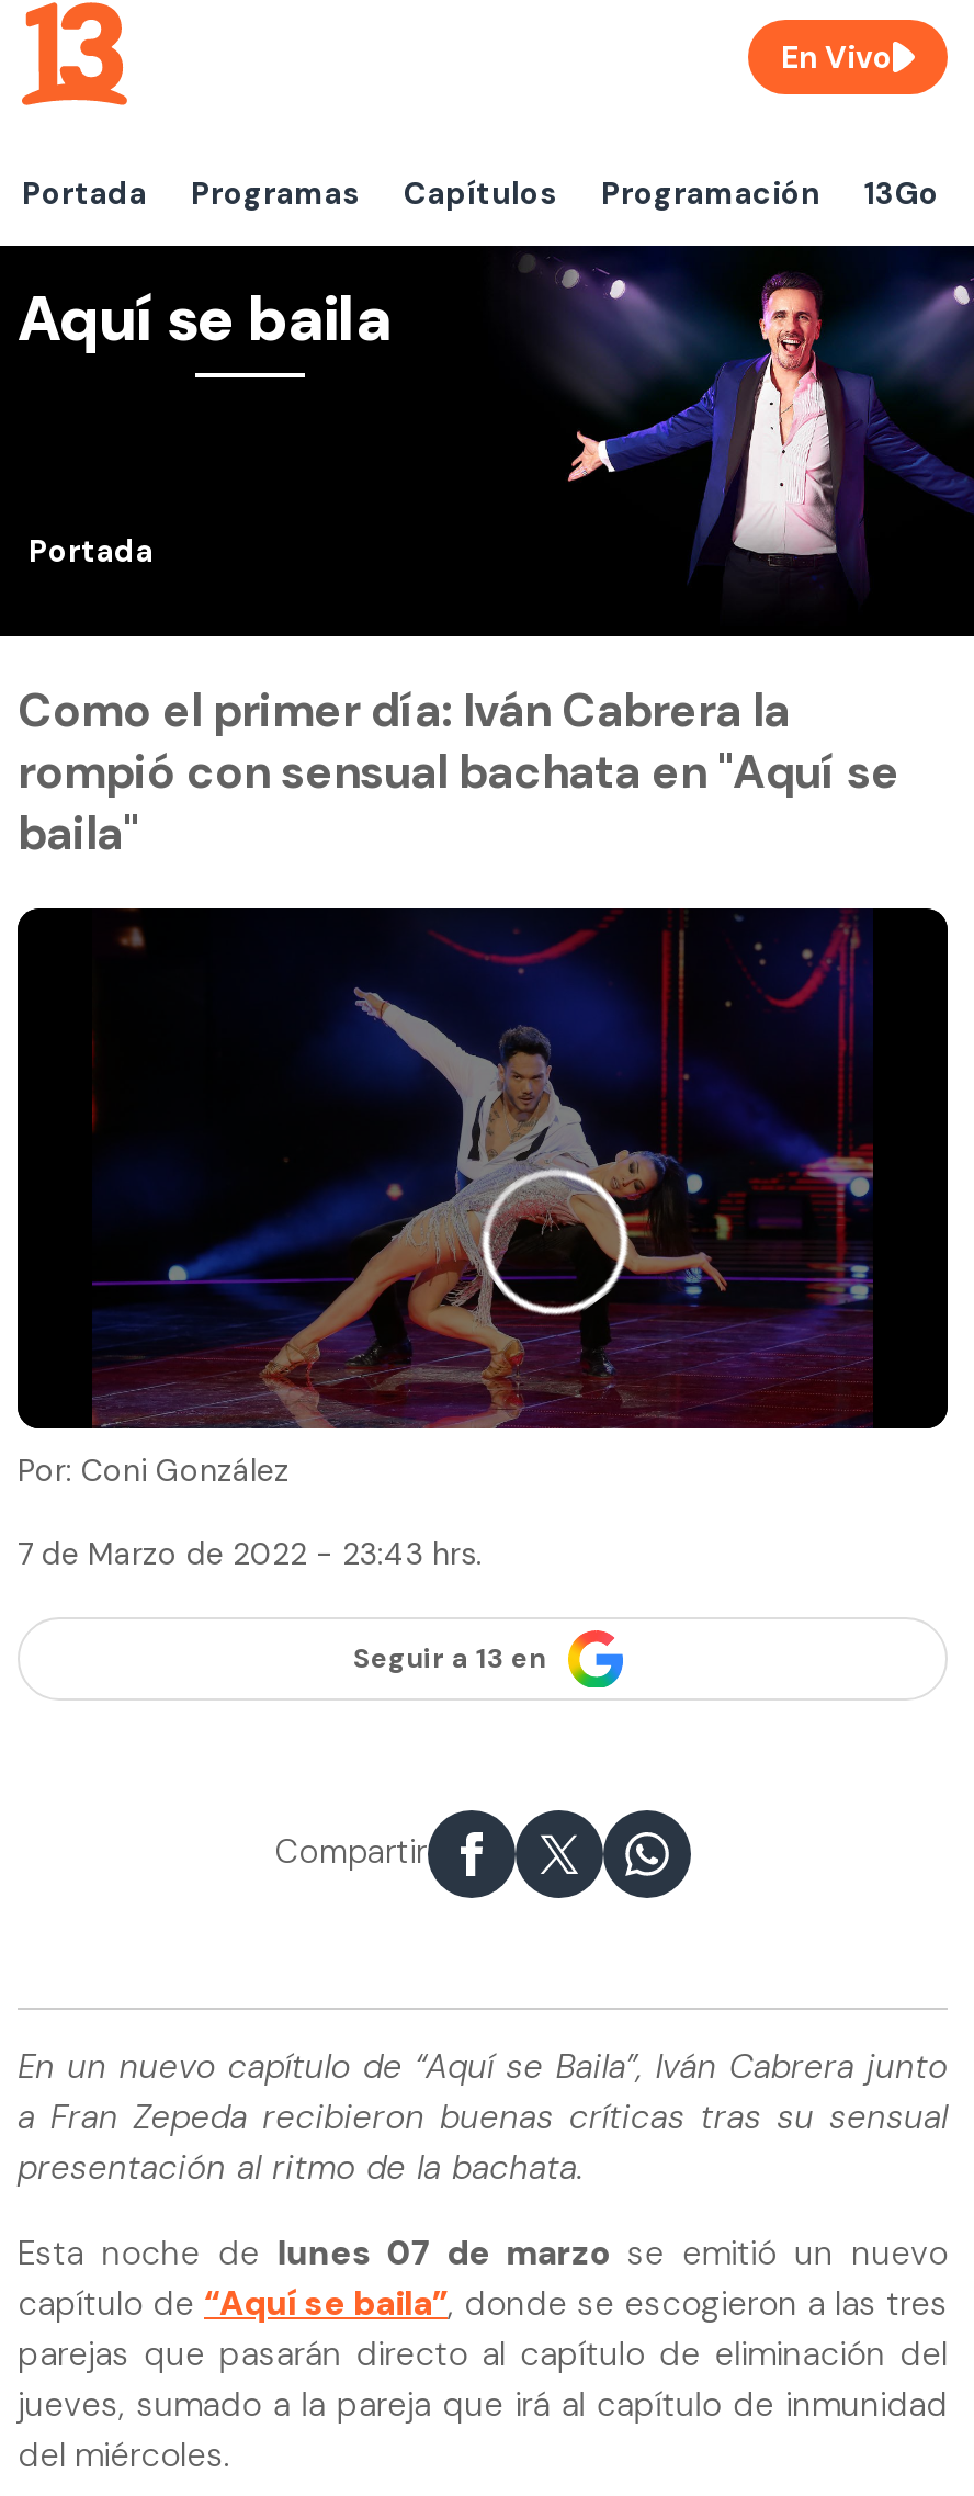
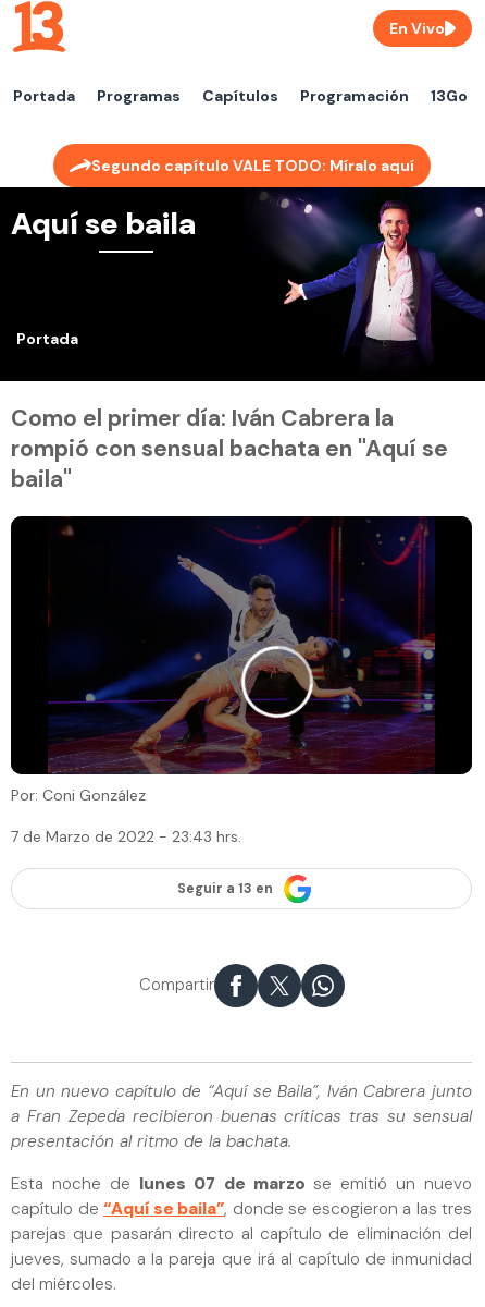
+ Segundo capítulo VALE TODO: Míralo aquí
